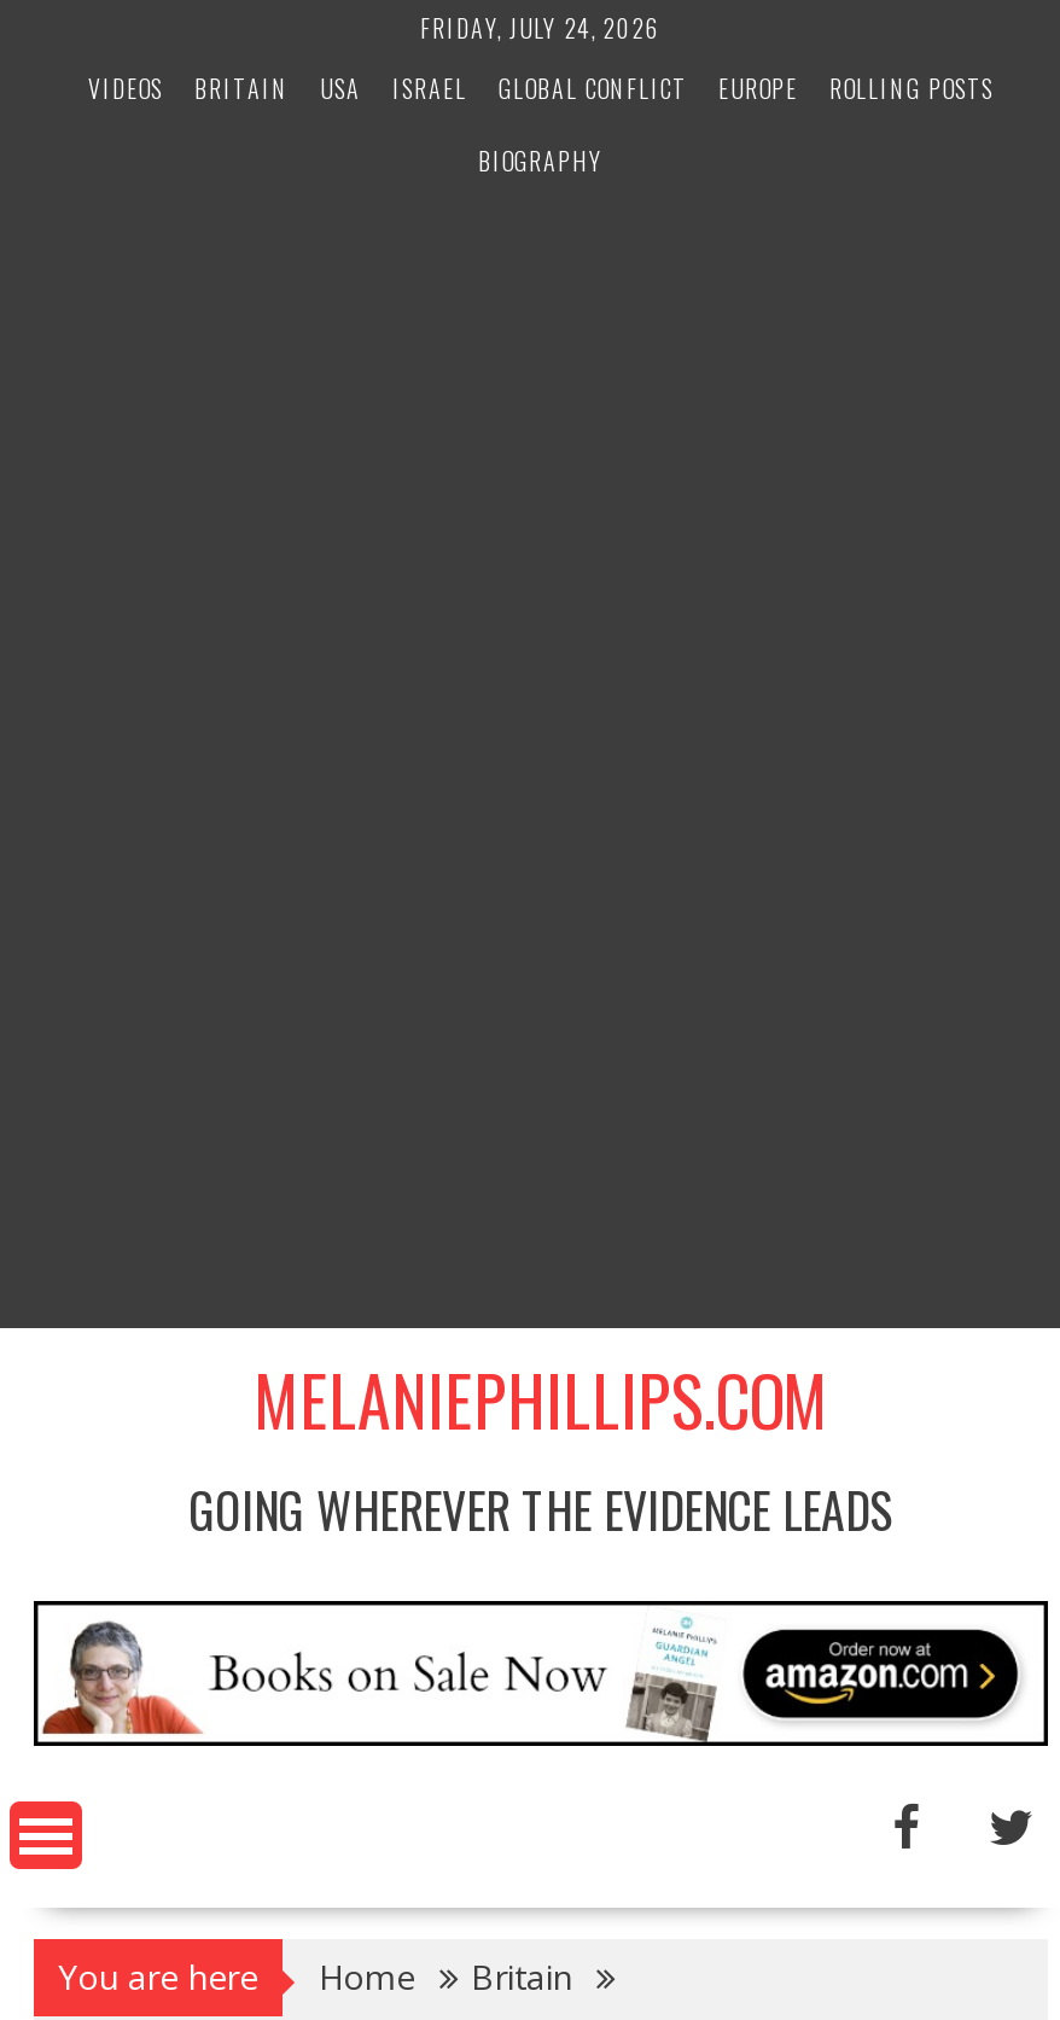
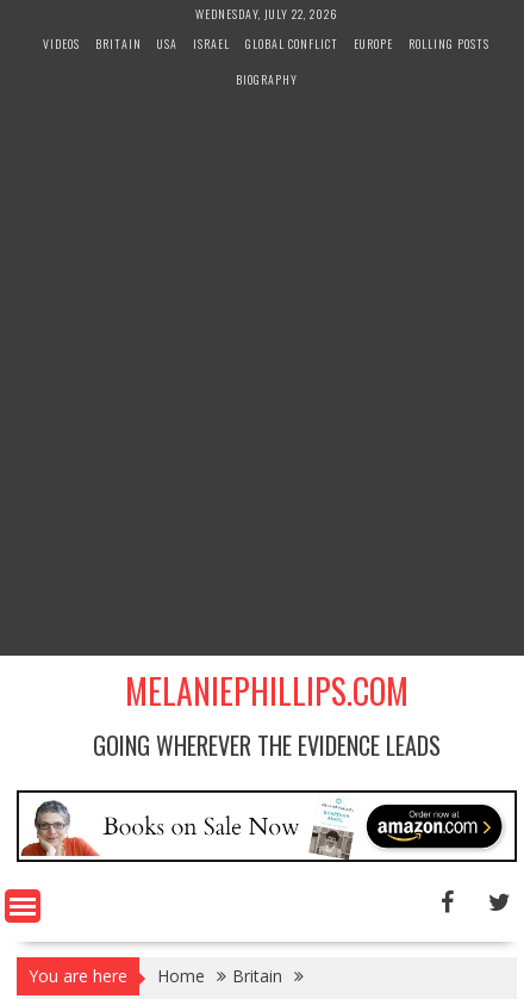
- FRIDAY, JULY 24, 2026
+ WEDNESDAY, JULY 22, 2026
